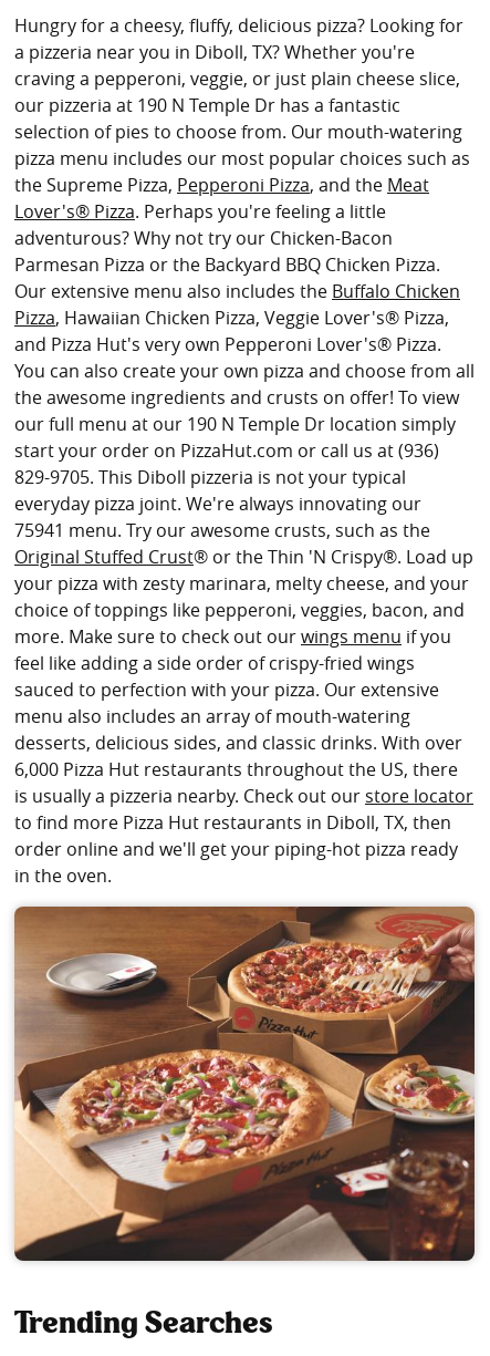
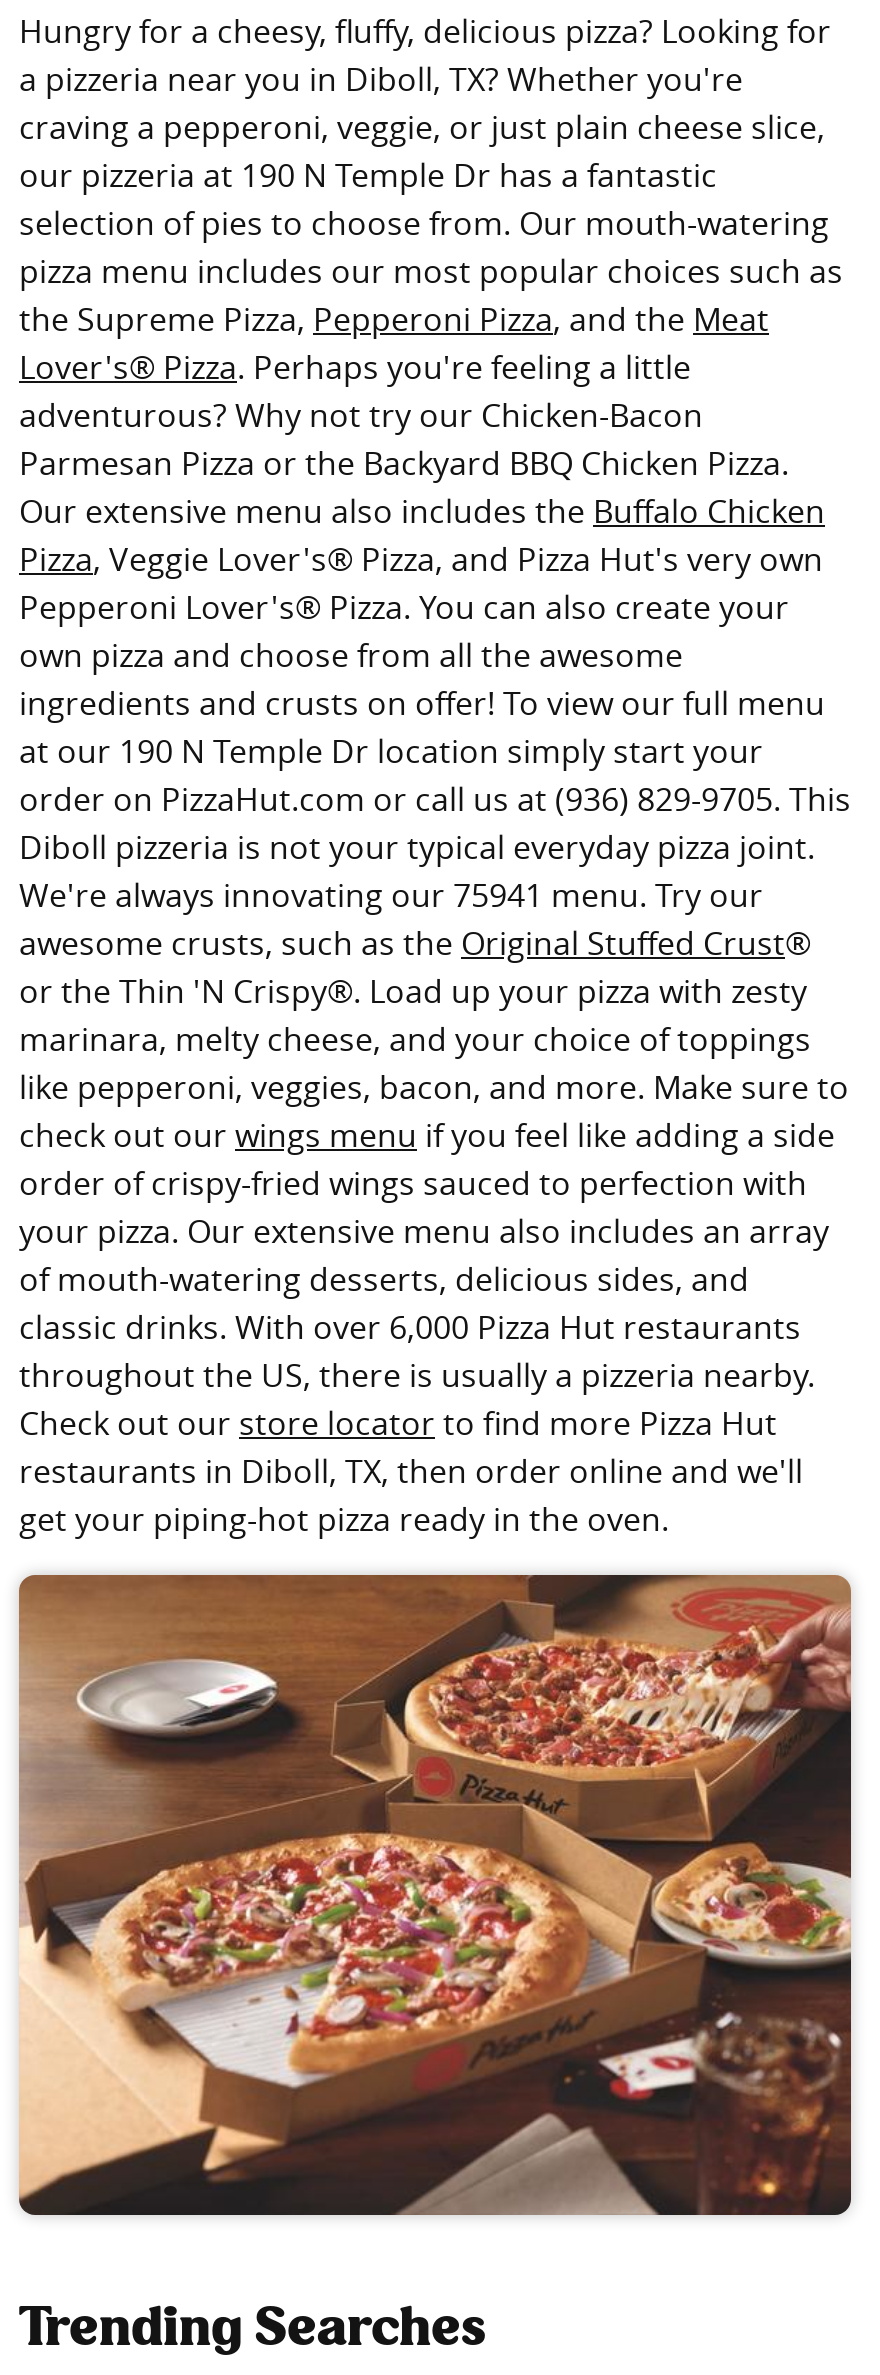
- Pizza, Hawaiian Chicken Pizza, Veggie Lover's® Pizza,
- and Pizza Hut's very own Pepperoni Lover's® Pizza.
- You can also create your own pizza and choose from all
- the awesome ingredients and crusts on offer! To view
- our full menu at our 190 N Temple Dr location simply
- start your order on PizzaHut.com or call us at (936)
- 829-9705. This Diboll pizzeria is not your typical
- everyday pizza joint. We're always innovating our
- 75941 menu. Try our awesome crusts, such as the
- Original Stuffed Crust® or the Thin 'N Crispy®. Load up
- your pizza with zesty marinara, melty cheese, and your
- choice of toppings like pepperoni, veggies, bacon, and
- more. Make sure to check out our wings menu if you
- feel like adding a side order of crispy-fried wings
- sauced to perfection with your pizza. Our extensive
- menu also includes an array of mouth-watering
- desserts, delicious sides, and classic drinks. With over
- 6,000 Pizza Hut restaurants throughout the US, there
- is usually a pizzeria nearby. Check out our store locator
- to find more Pizza Hut restaurants in Diboll, TX, then
- order online and we'll get your piping-hot pizza ready
- in the oven.
+ Pizza, Veggie Lover's® Pizza, and Pizza Hut's very own
+ Pepperoni Lover's® Pizza. You can also create your
+ own pizza and choose from all the awesome
+ ingredients and crusts on offer! To view our full menu
+ at our 190 N Temple Dr location simply start your
+ order on PizzaHut.com or call us at (936) 829-9705. This
+ Diboll pizzeria is not your typical everyday pizza joint.
+ We're always innovating our 75941 menu. Try our
+ awesome crusts, such as the Original Stuffed Crust®
+ or the Thin 'N Crispy®. Load up your pizza with zesty
+ marinara, melty cheese, and your choice of toppings
+ like pepperoni, veggies, bacon, and more. Make sure to
+ check out our wings menu if you feel like adding a side
+ order of crispy-fried wings sauced to perfection with
+ your pizza. Our extensive menu also includes an array
+ of mouth-watering desserts, delicious sides, and
+ classic drinks. With over 6,000 Pizza Hut restaurants
+ throughout the US, there is usually a pizzeria nearby.
+ Check out our store locator to find more Pizza Hut
+ restaurants in Diboll, TX, then order online and we'll
+ get your piping-hot pizza ready in the oven.
